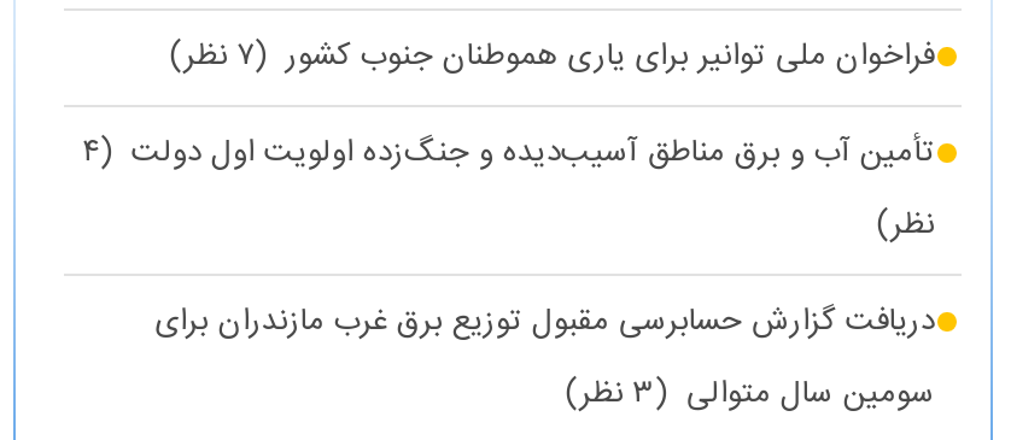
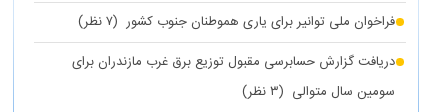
- تأمین آب و برق مناطق آسیب‌دیده و جنگ‌زده اولویت اول دولت (۴
- نظر)
